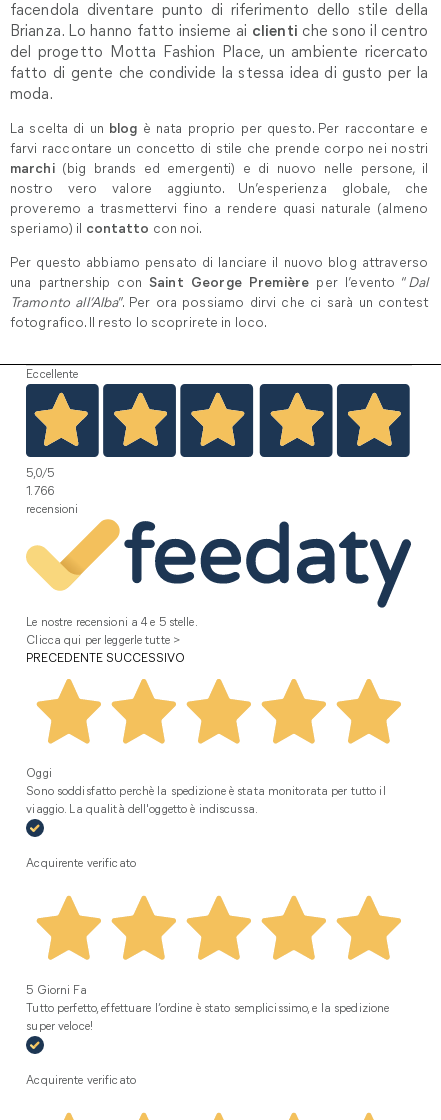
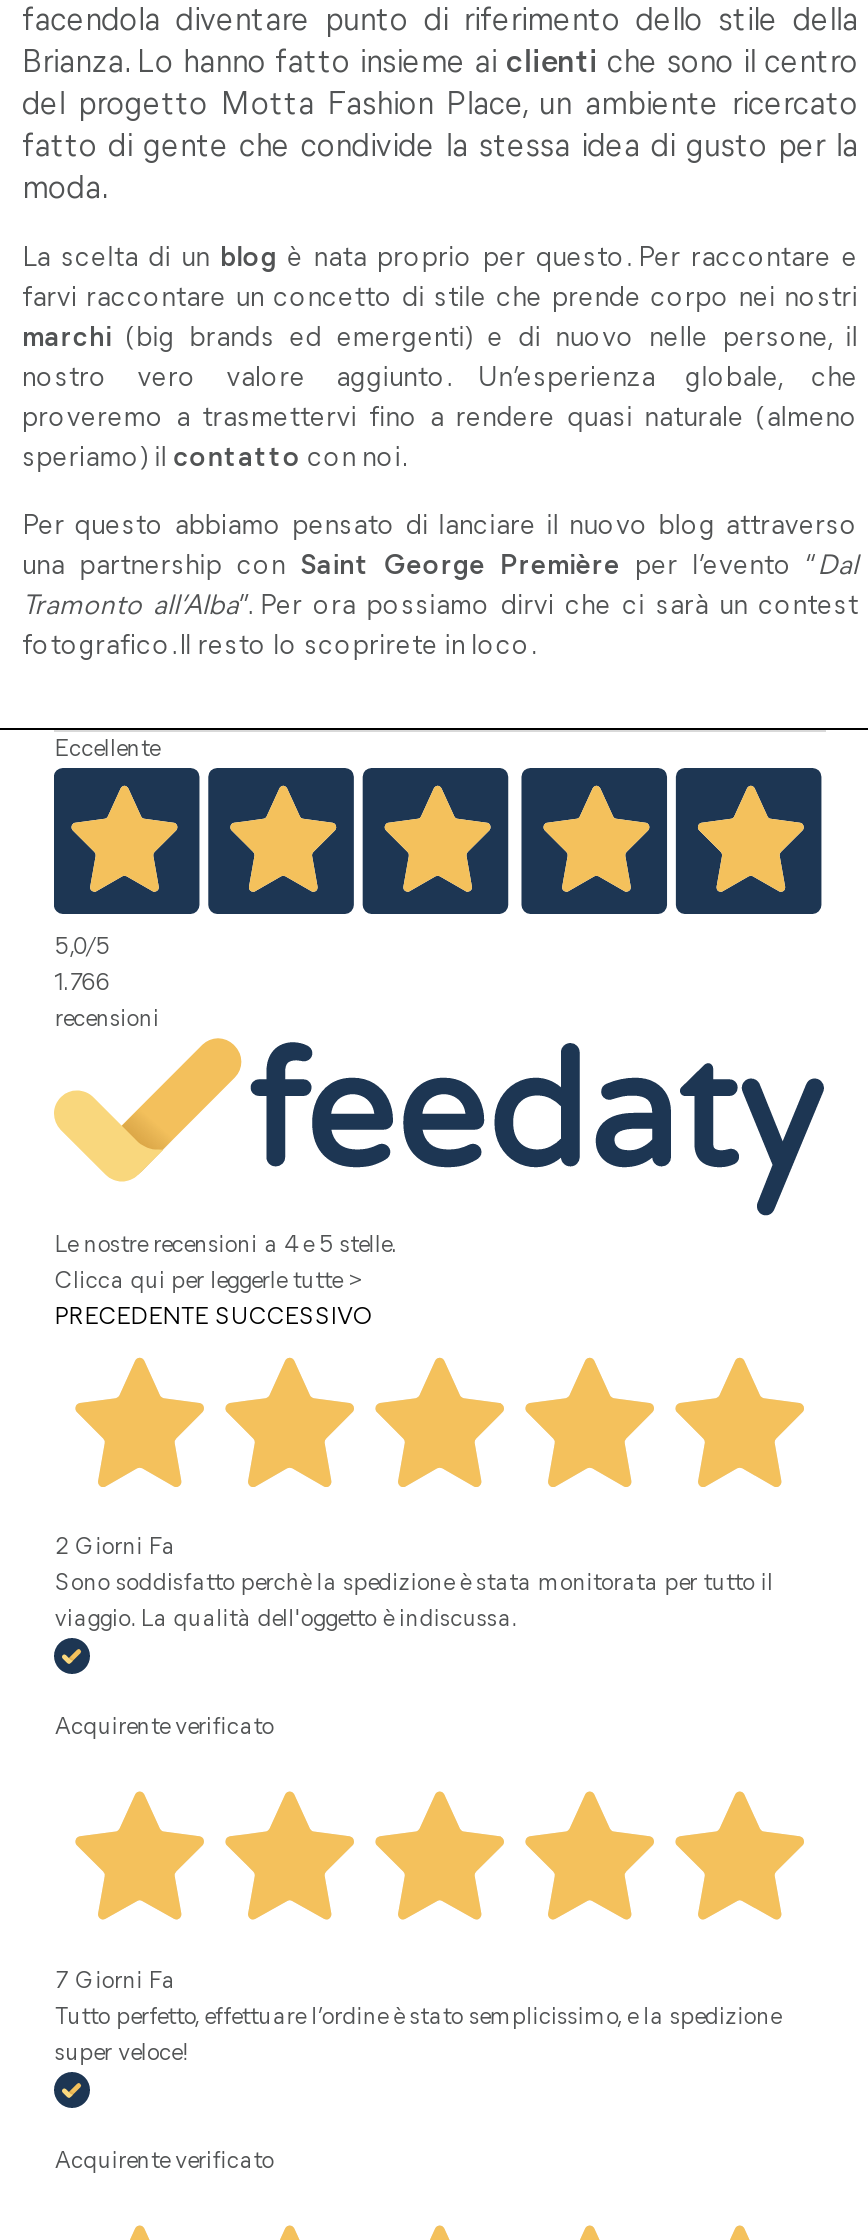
- Oggi
+ 2 Giorni Fa

- 5 Giorni Fa
+ 7 Giorni Fa
